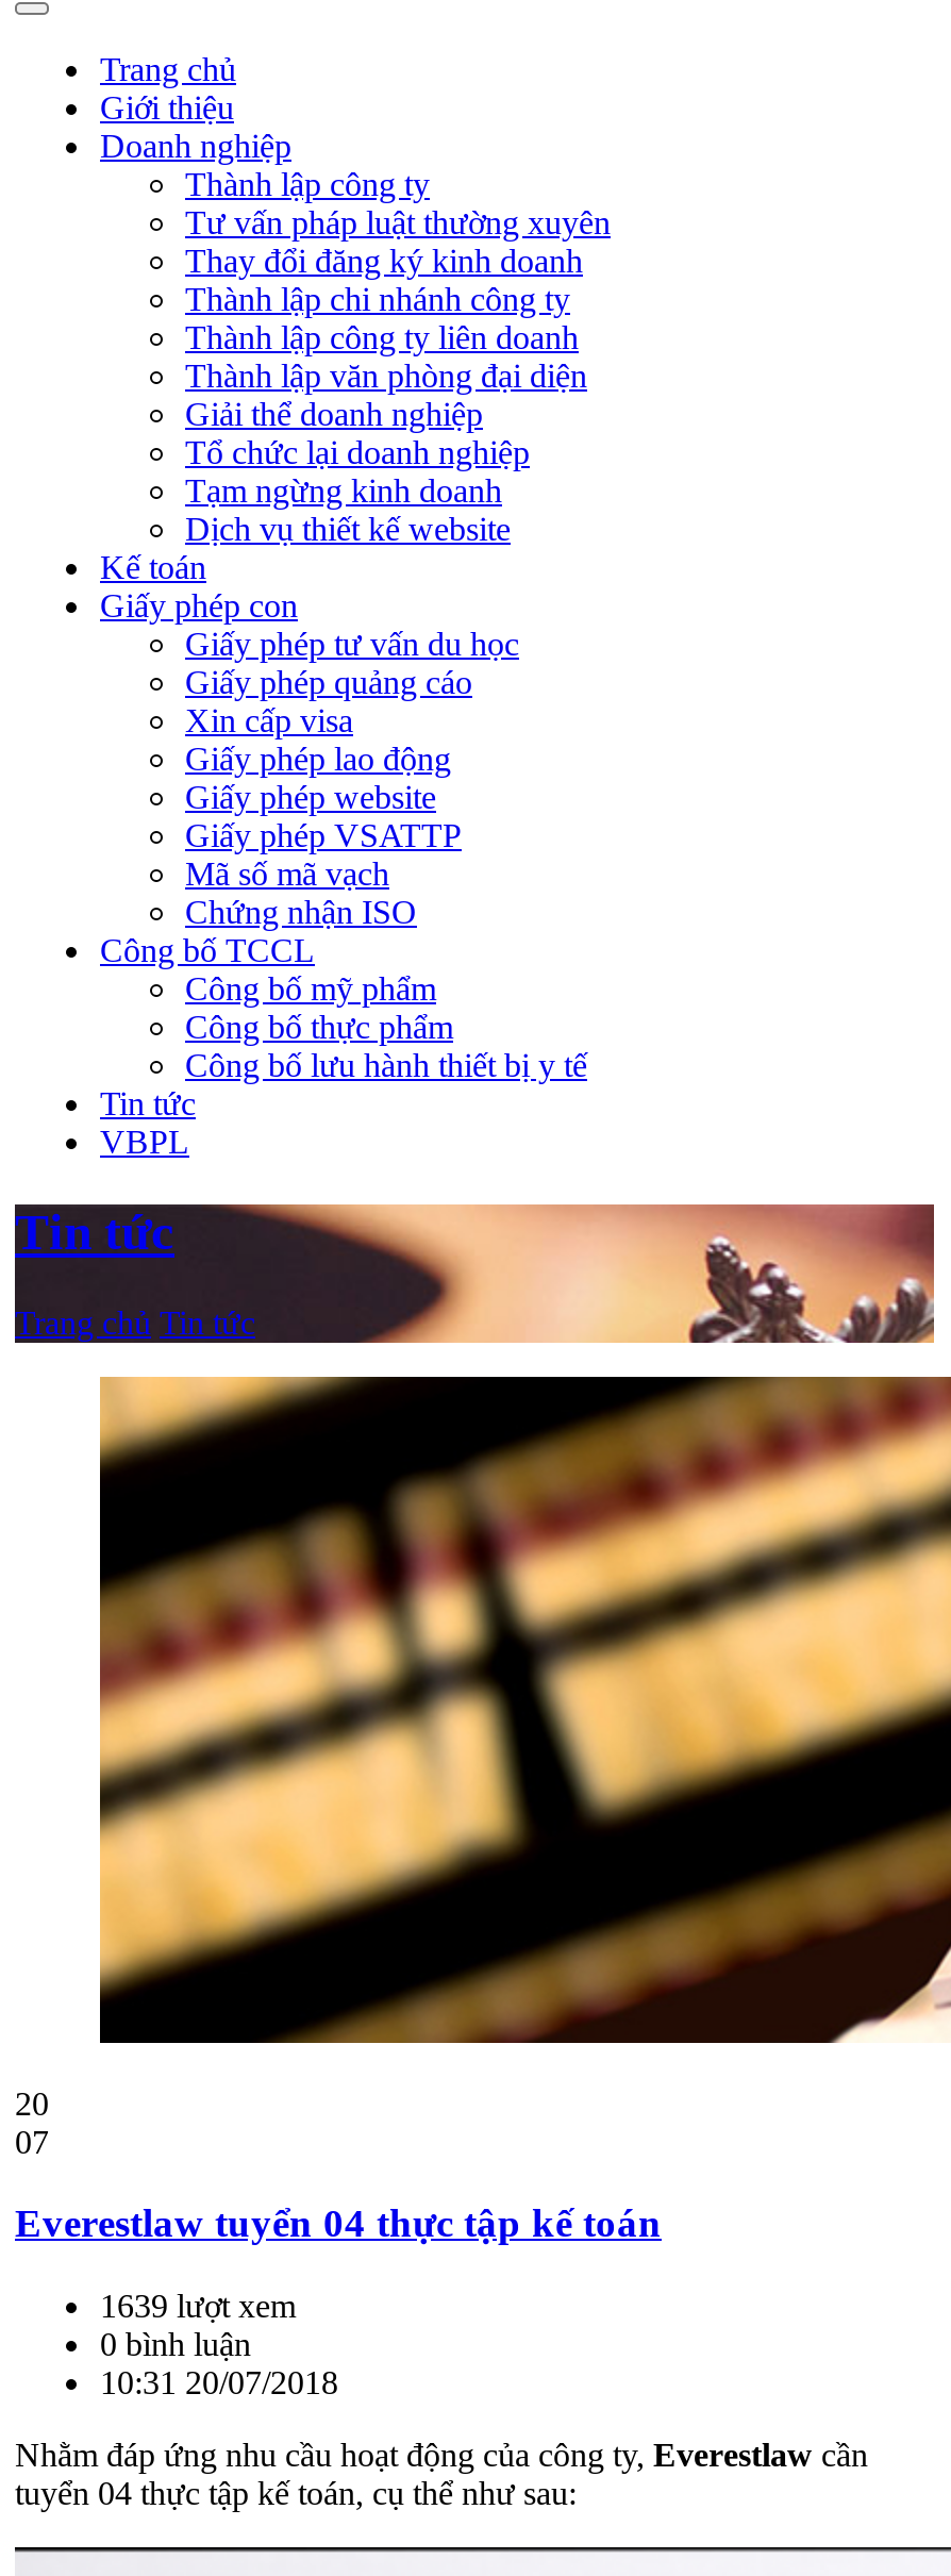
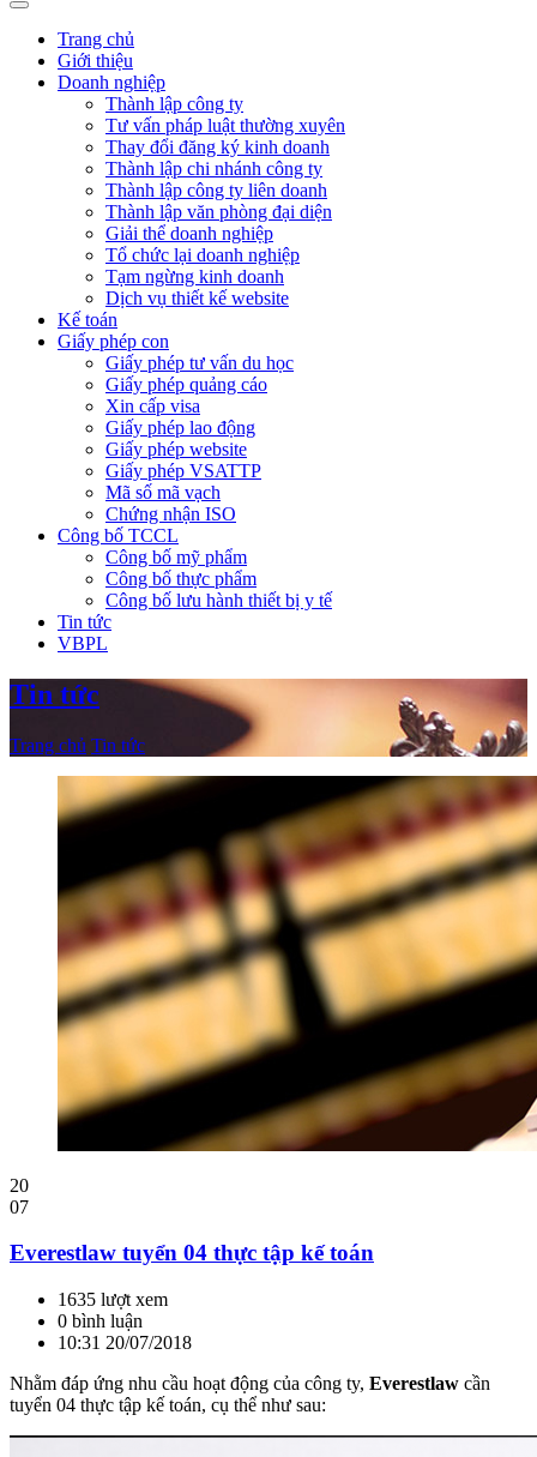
- 1639 lượt xem
+ 1635 lượt xem
